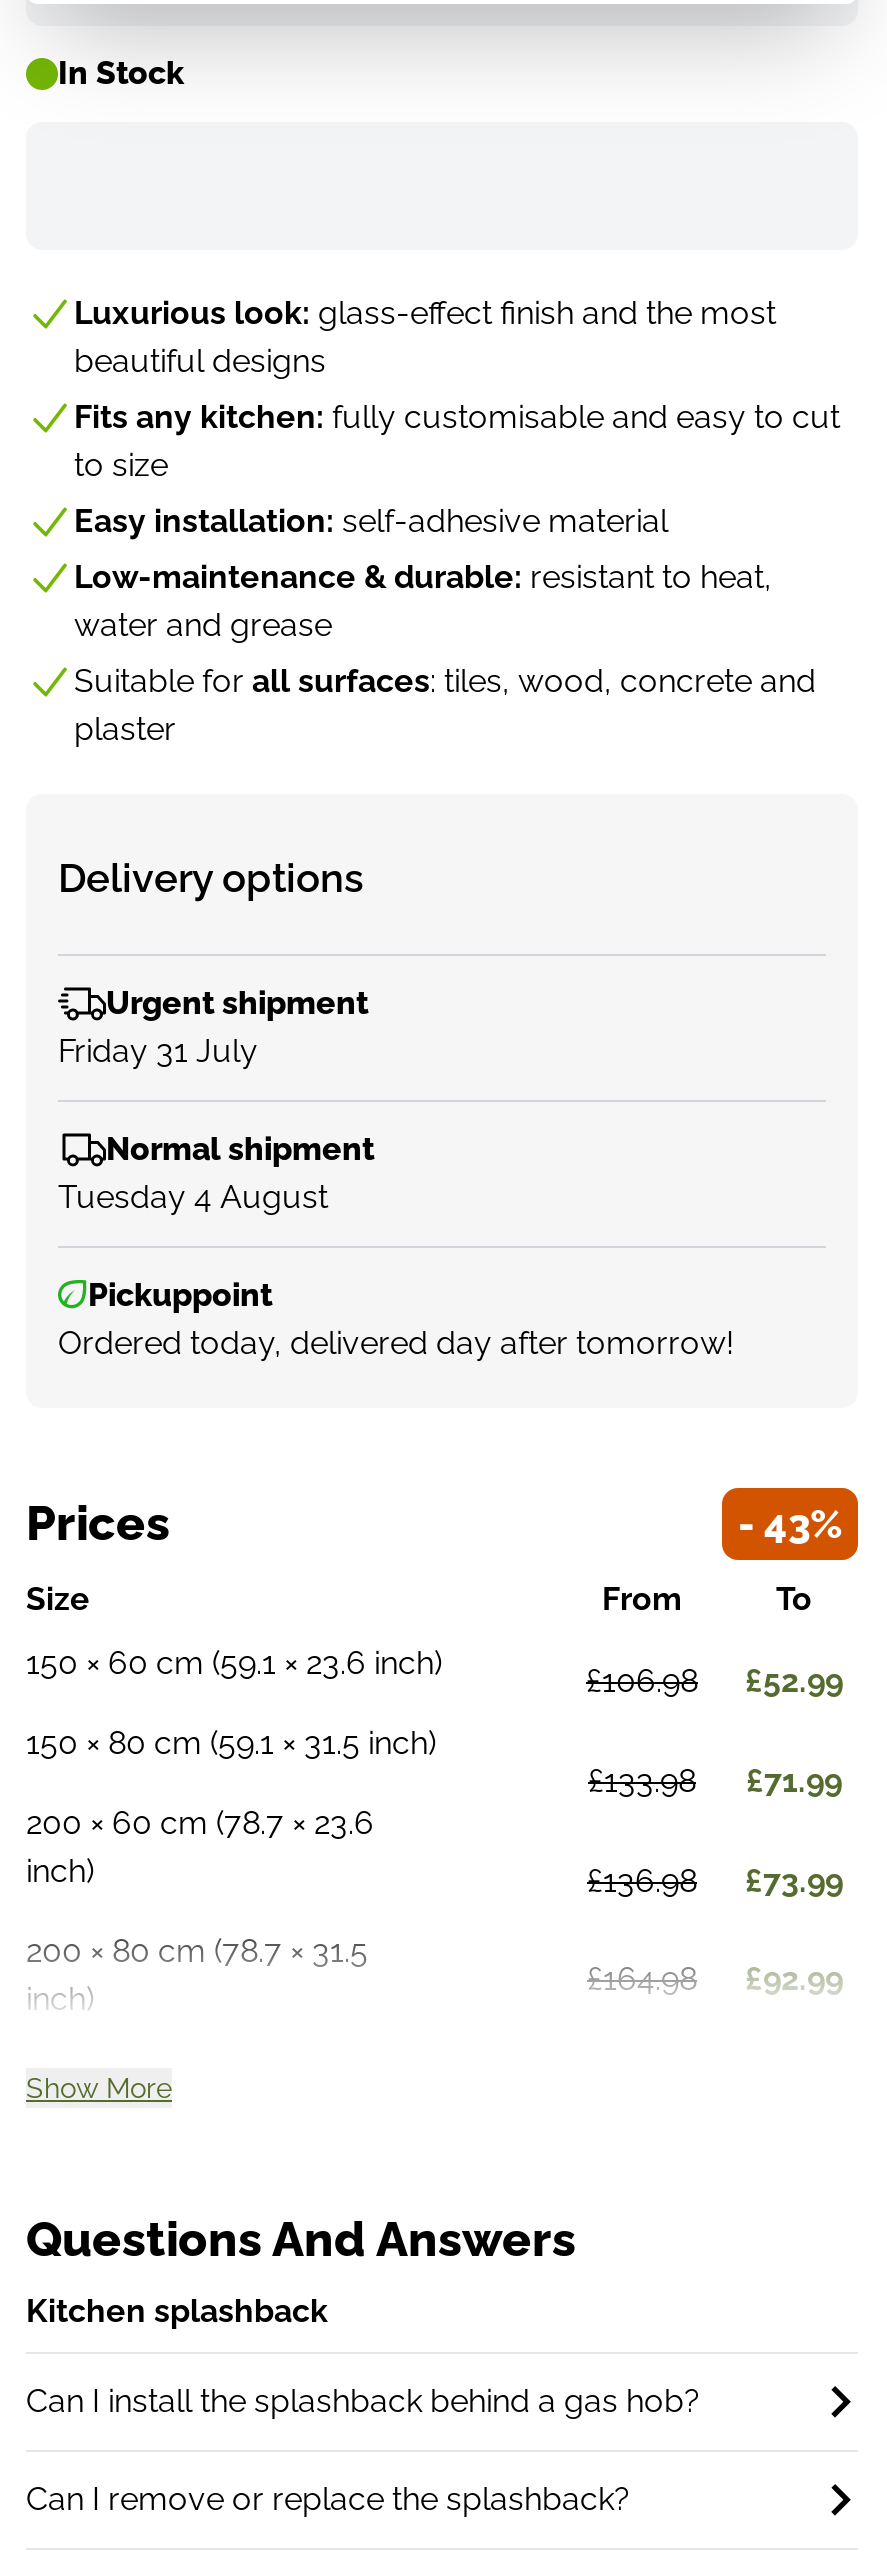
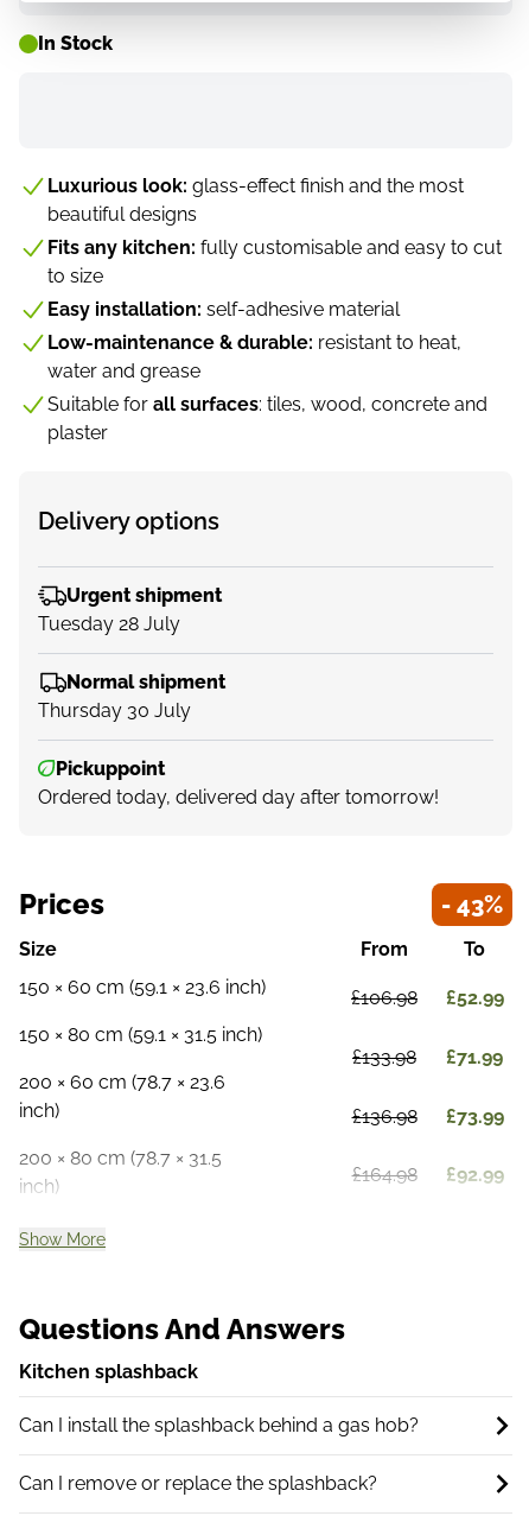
- Friday 31 July
+ Tuesday 28 July

- Tuesday 4 August
+ Thursday 30 July
